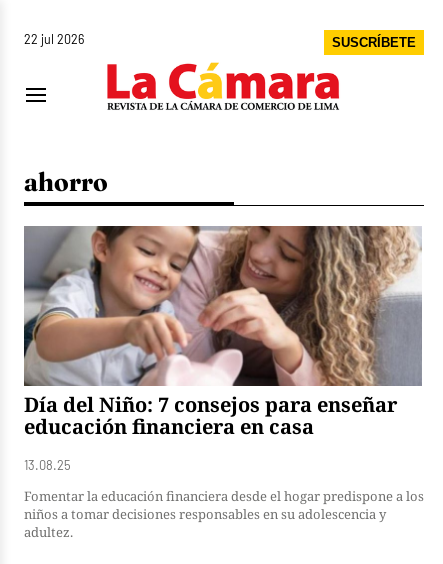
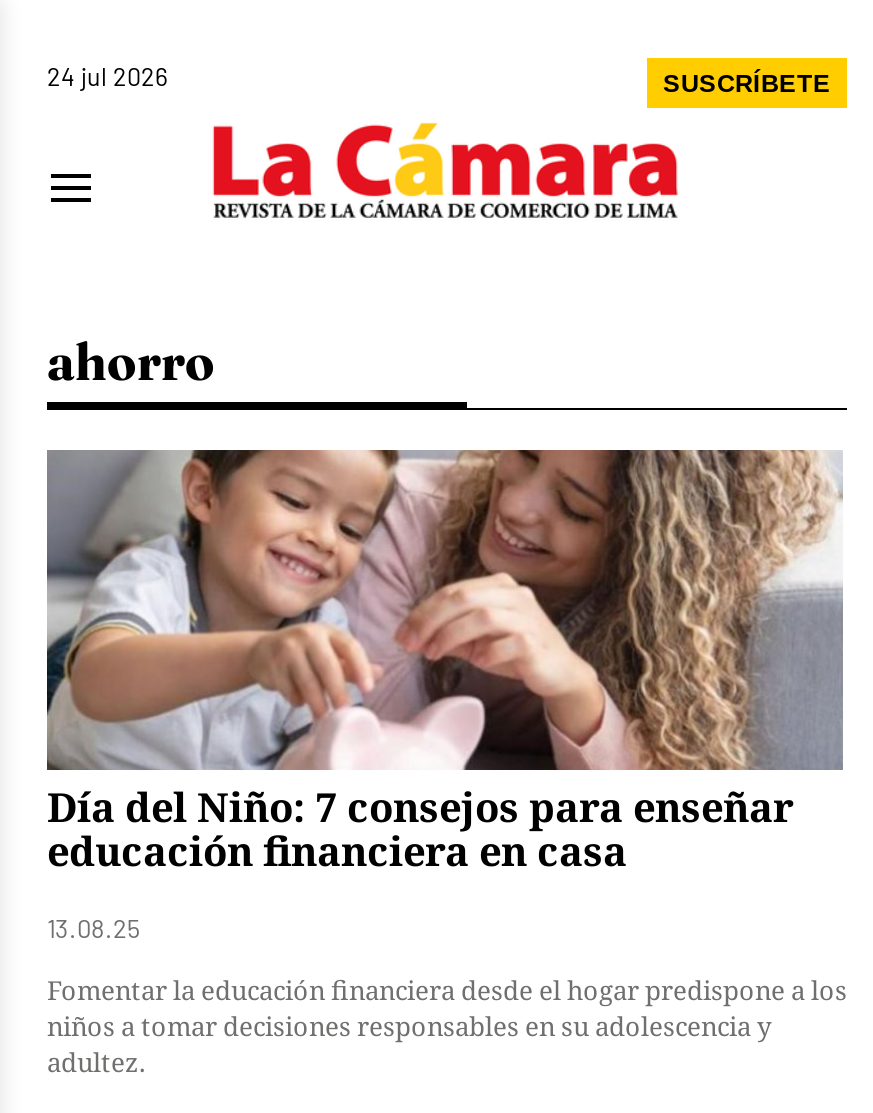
- 22 jul 2026
+ 24 jul 2026
